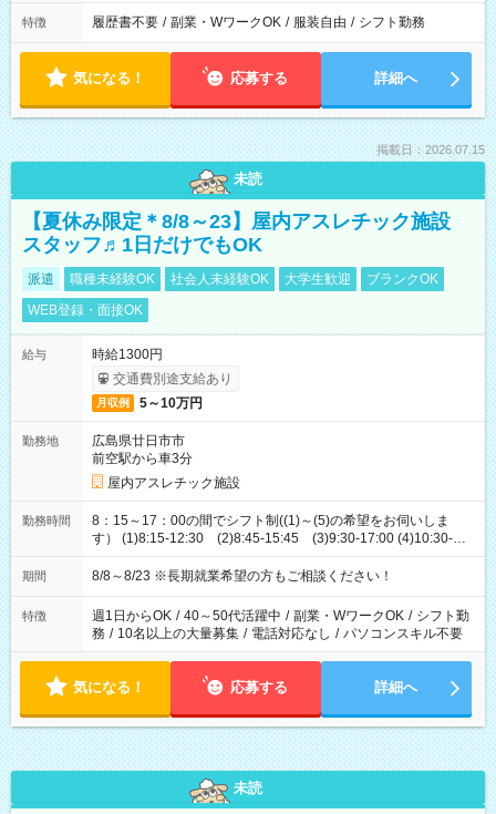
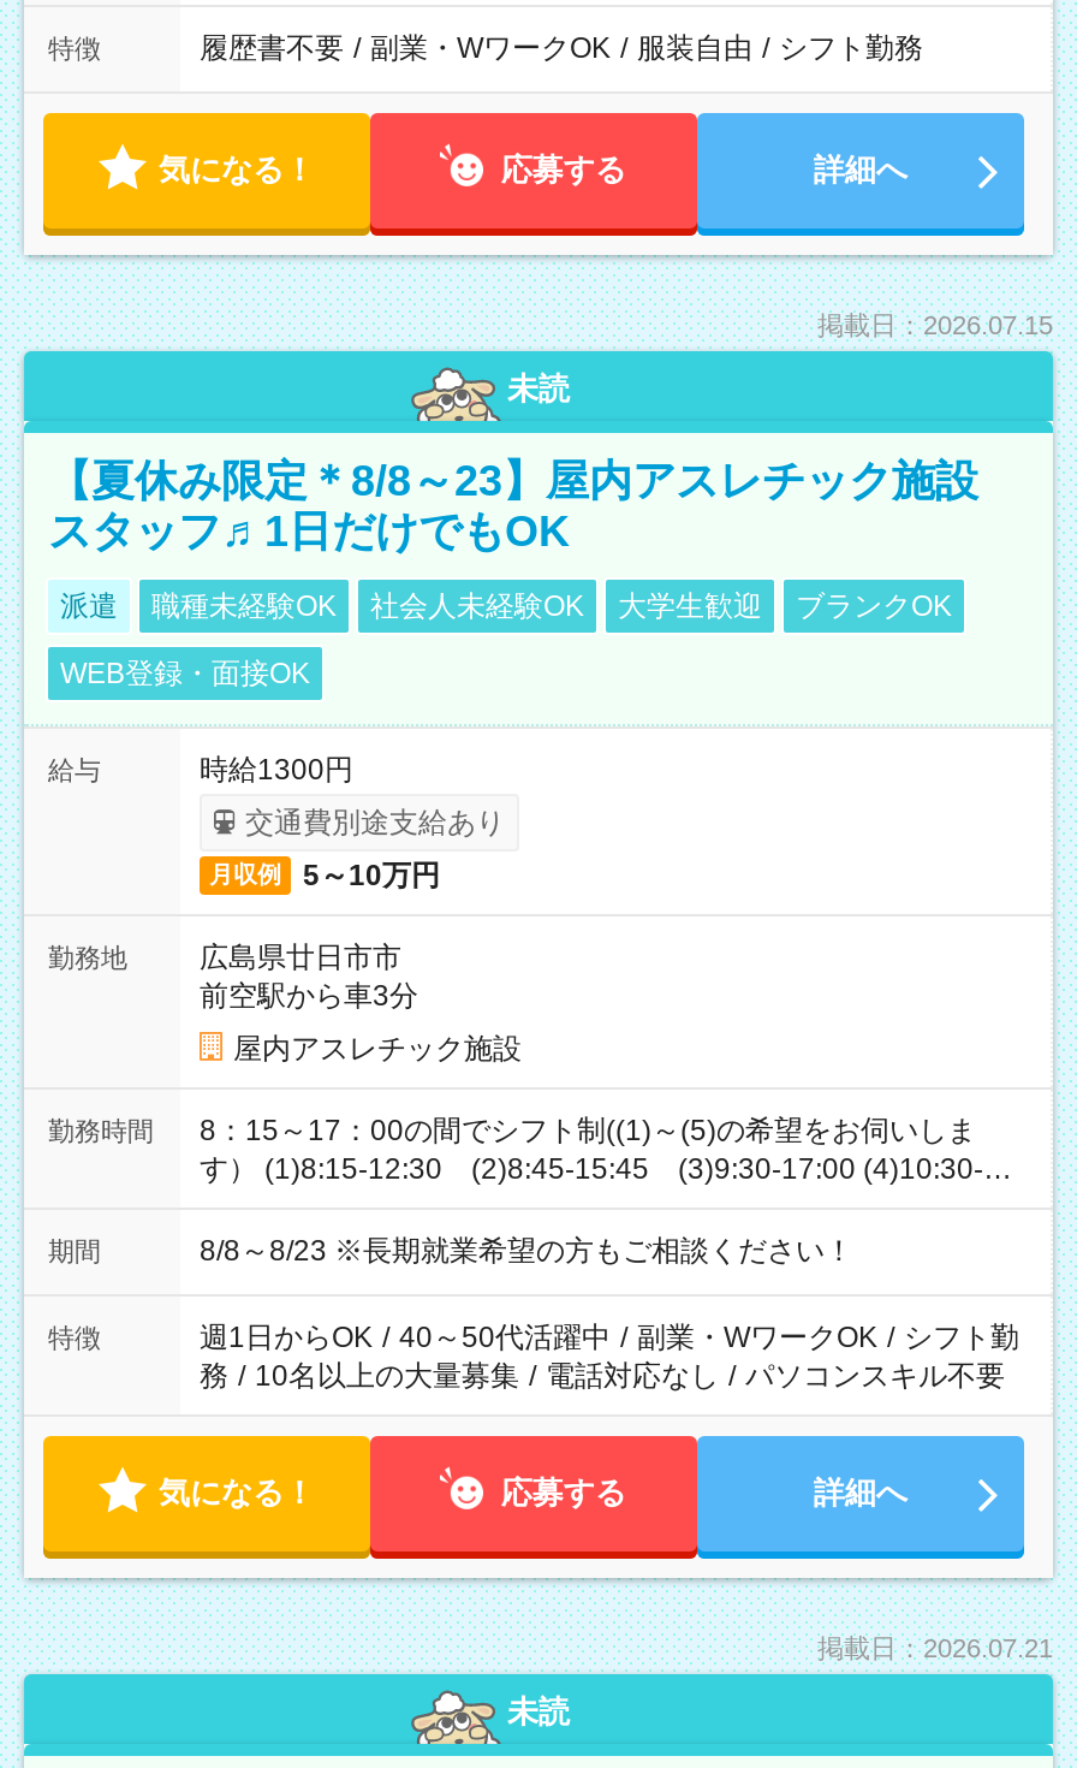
+ 掲載日：2026.07.21
